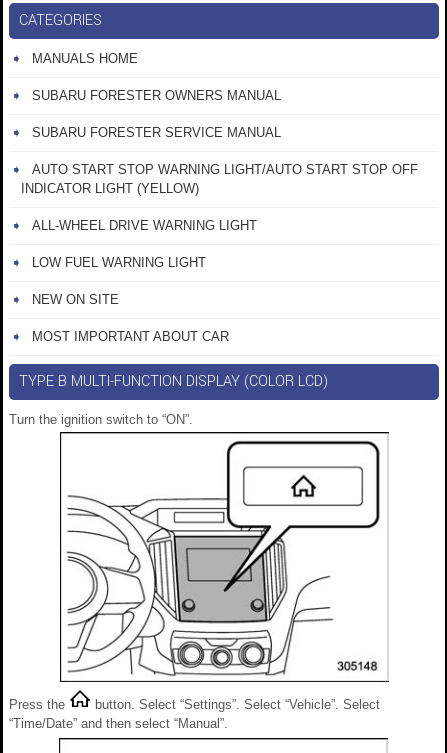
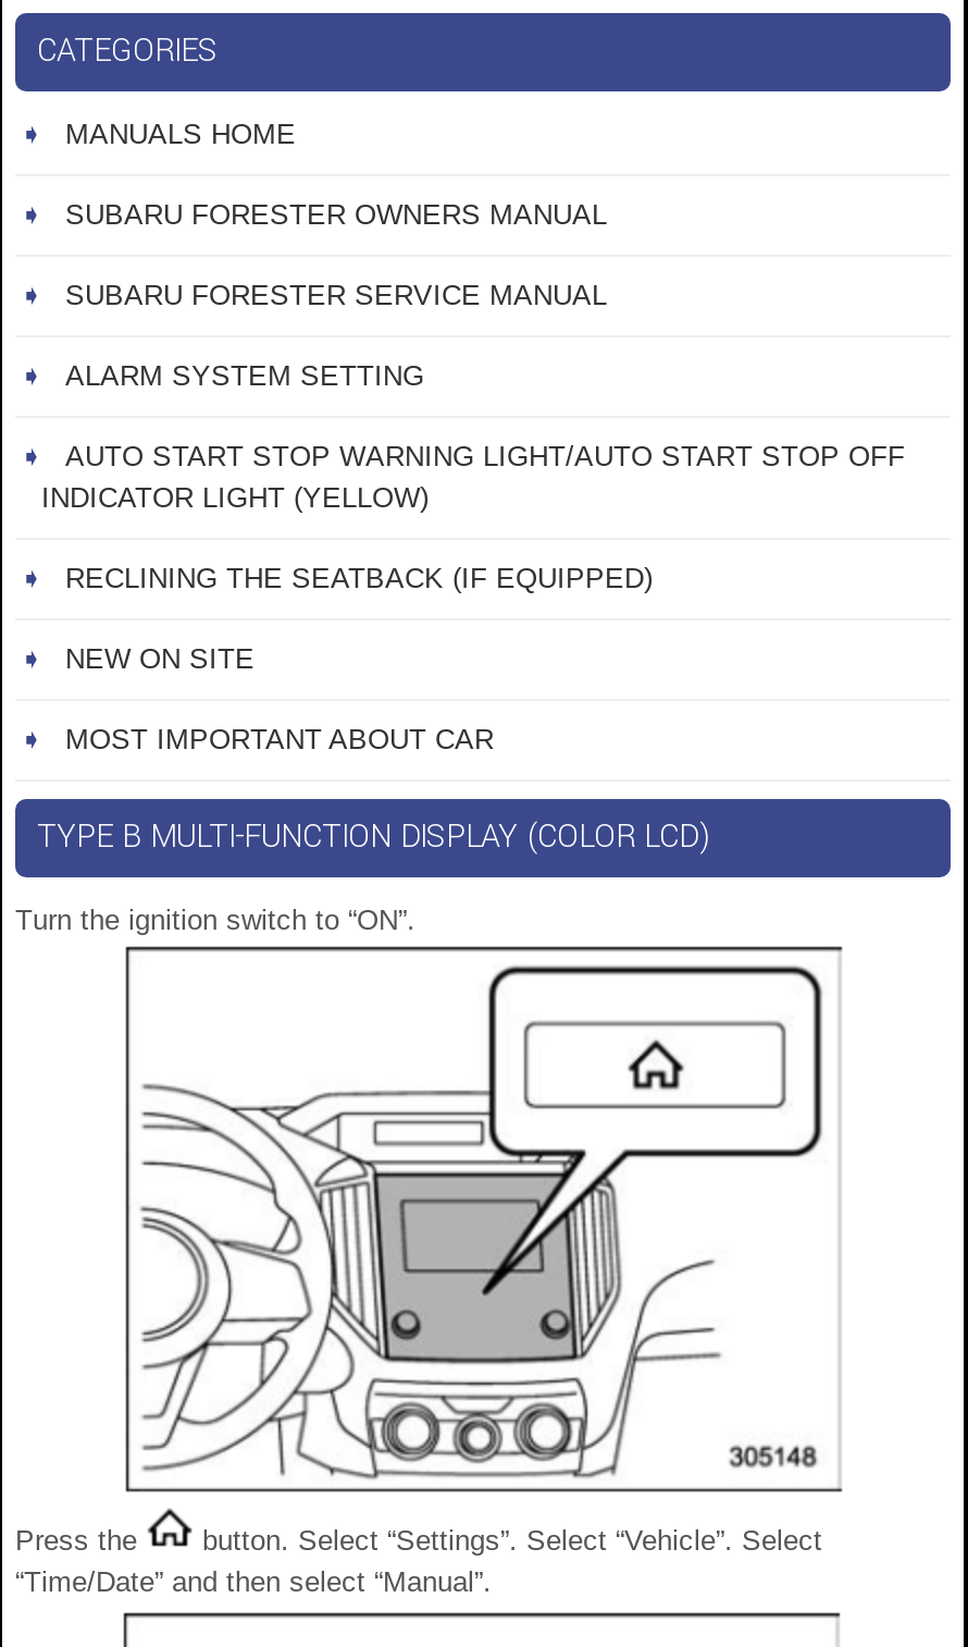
+ ALARM SYSTEM SETTING

moved down: AUTO START STOP WARNING LIGHT/AUTO START STOP OFF | INDICATOR LIGHT (YELLOW)

- ALL-WHEEL DRIVE WARNING LIGHT
- LOW FUEL WARNING LIGHT
+ RECLINING THE SEATBACK (IF EQUIPPED)
